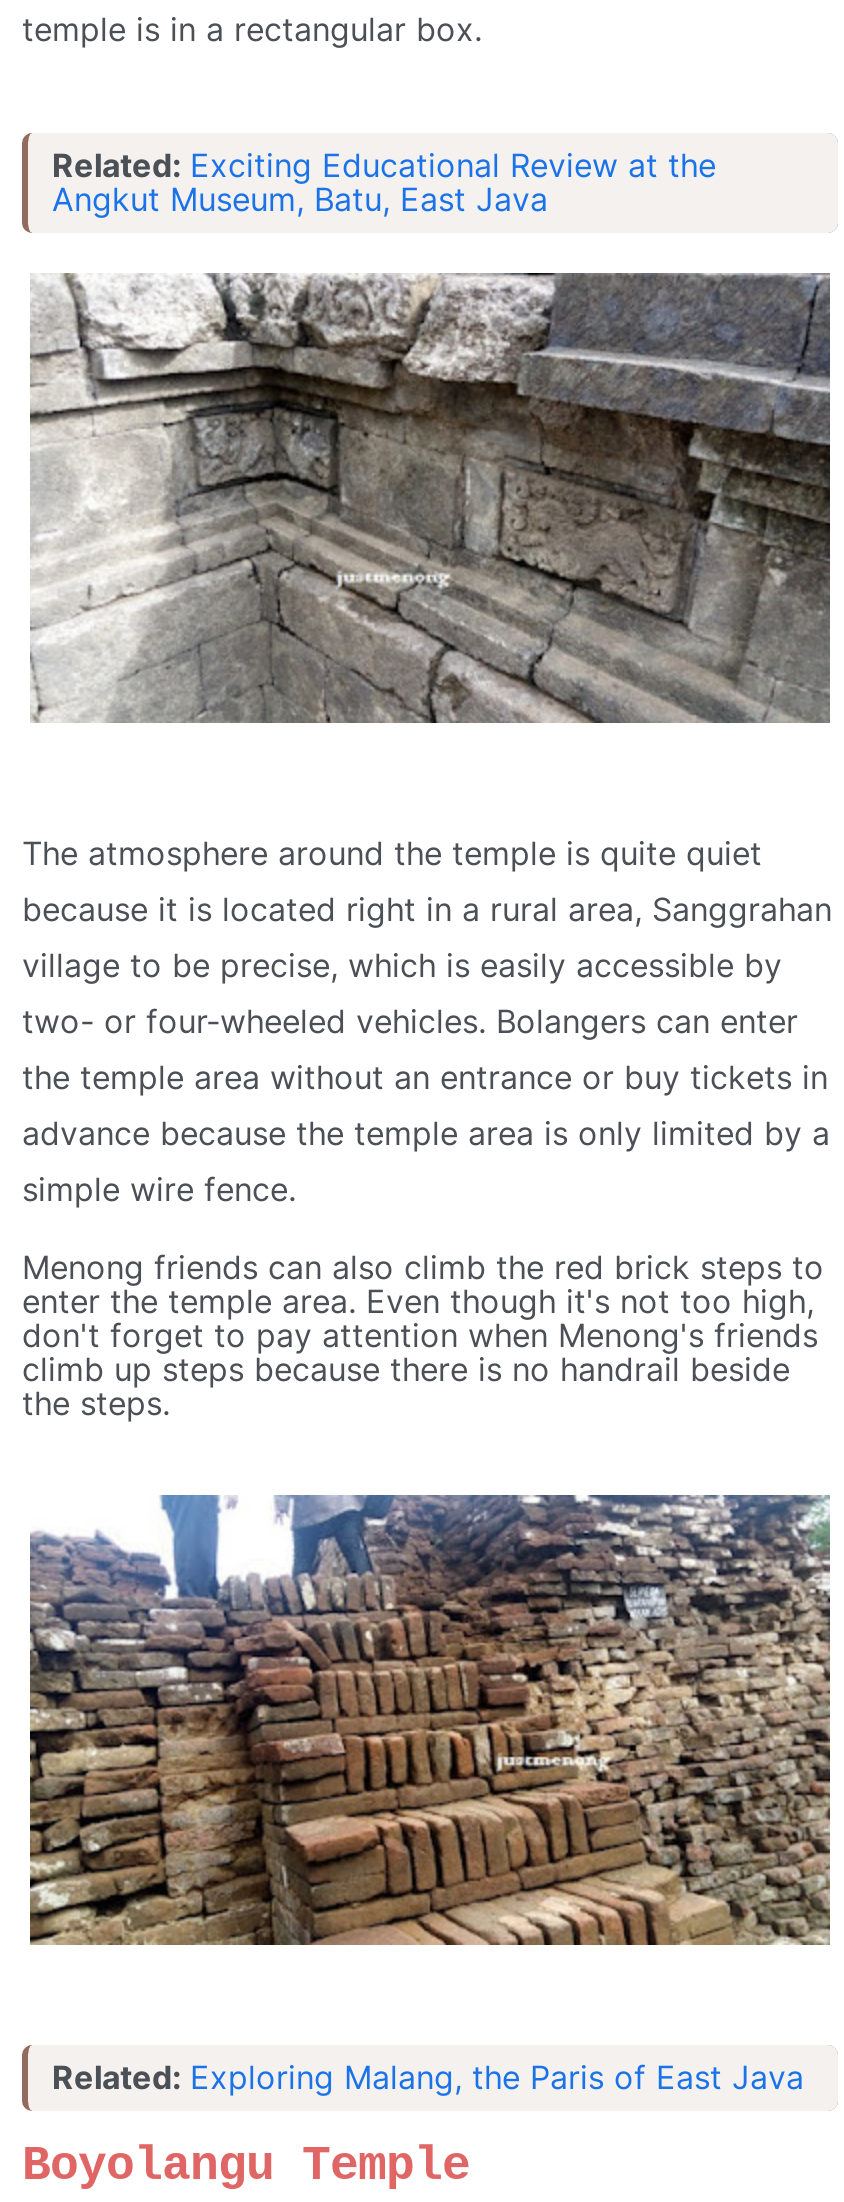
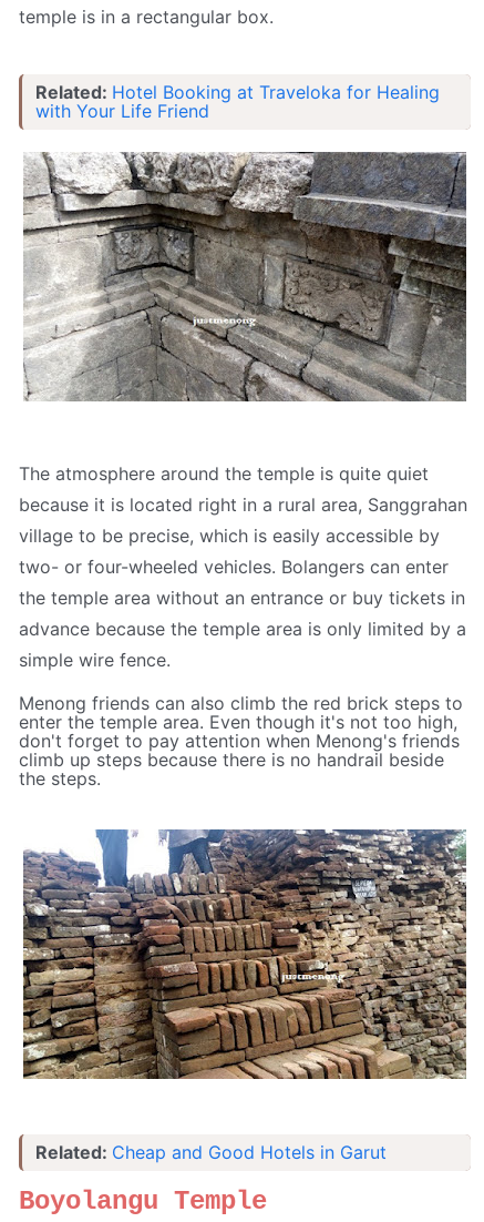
- Related: Exciting Educational Review at the
- Angkut Museum, Batu, East Java
+ Related: Hotel Booking at Traveloka for Healing
+ with Your Life Friend

- Related: Exploring Malang, the Paris of East Java
+ Related: Cheap and Good Hotels in Garut
